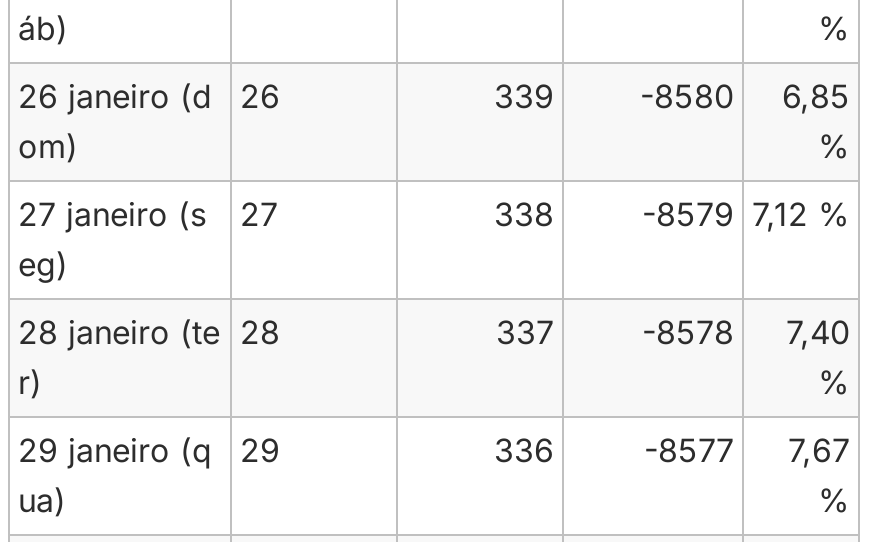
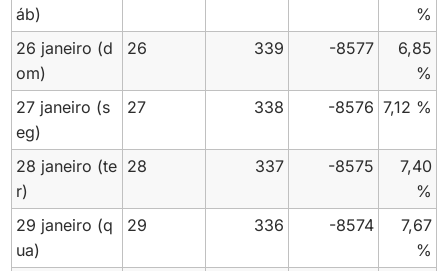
- -8580 6,85
+ -8577 6,85

- -8579 7,12 %
+ -8576 7,12 %

- -8578 7,40
+ -8575 7,40

- -8577 7,67
+ -8574 7,67
